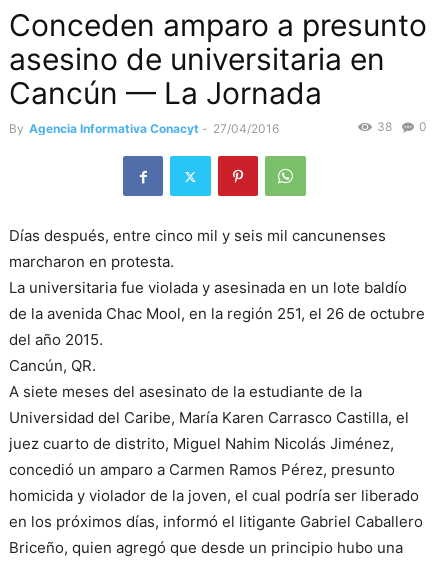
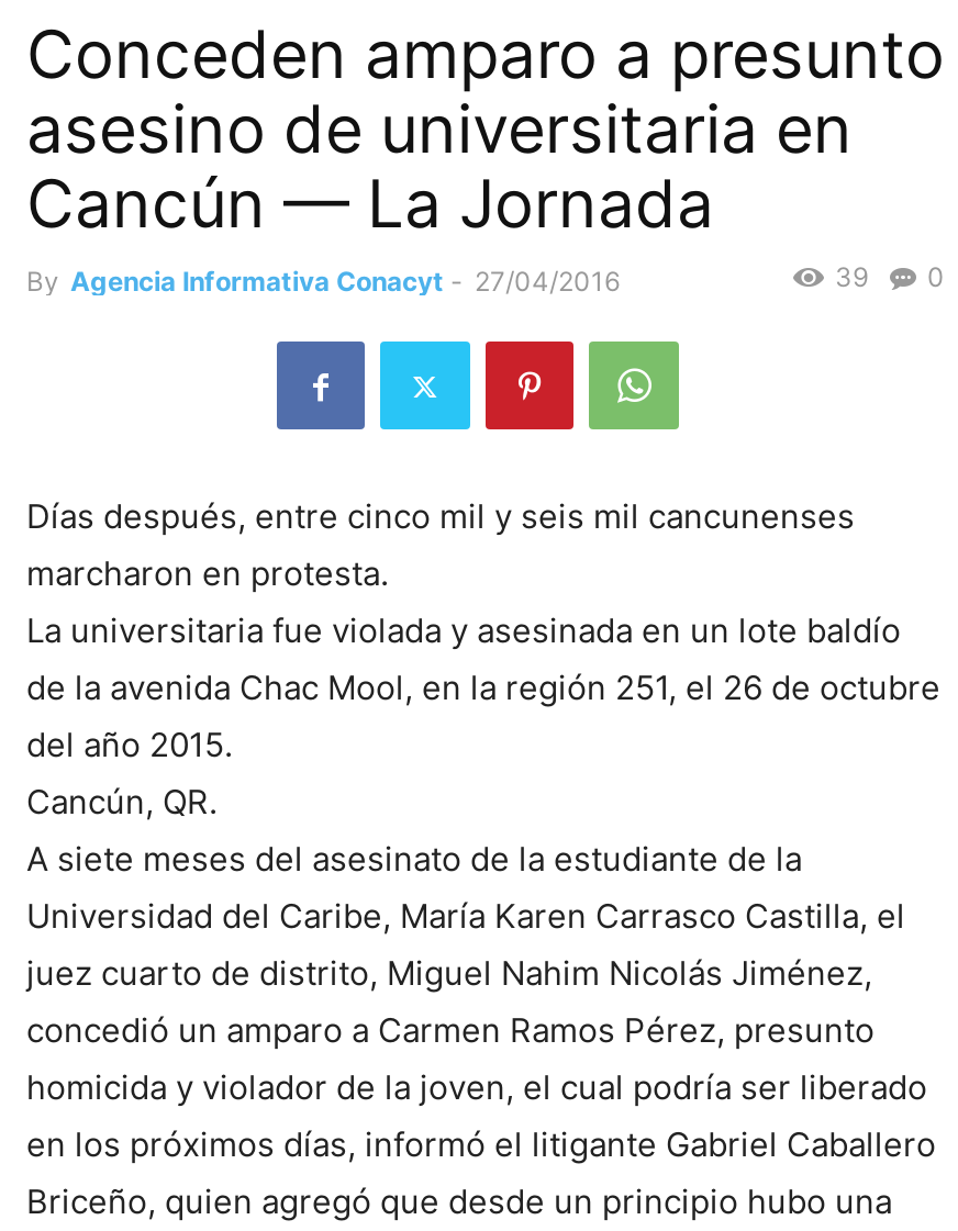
- 38 0
+ 39 0
